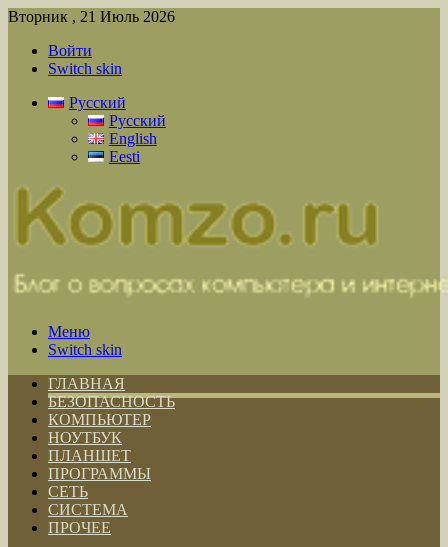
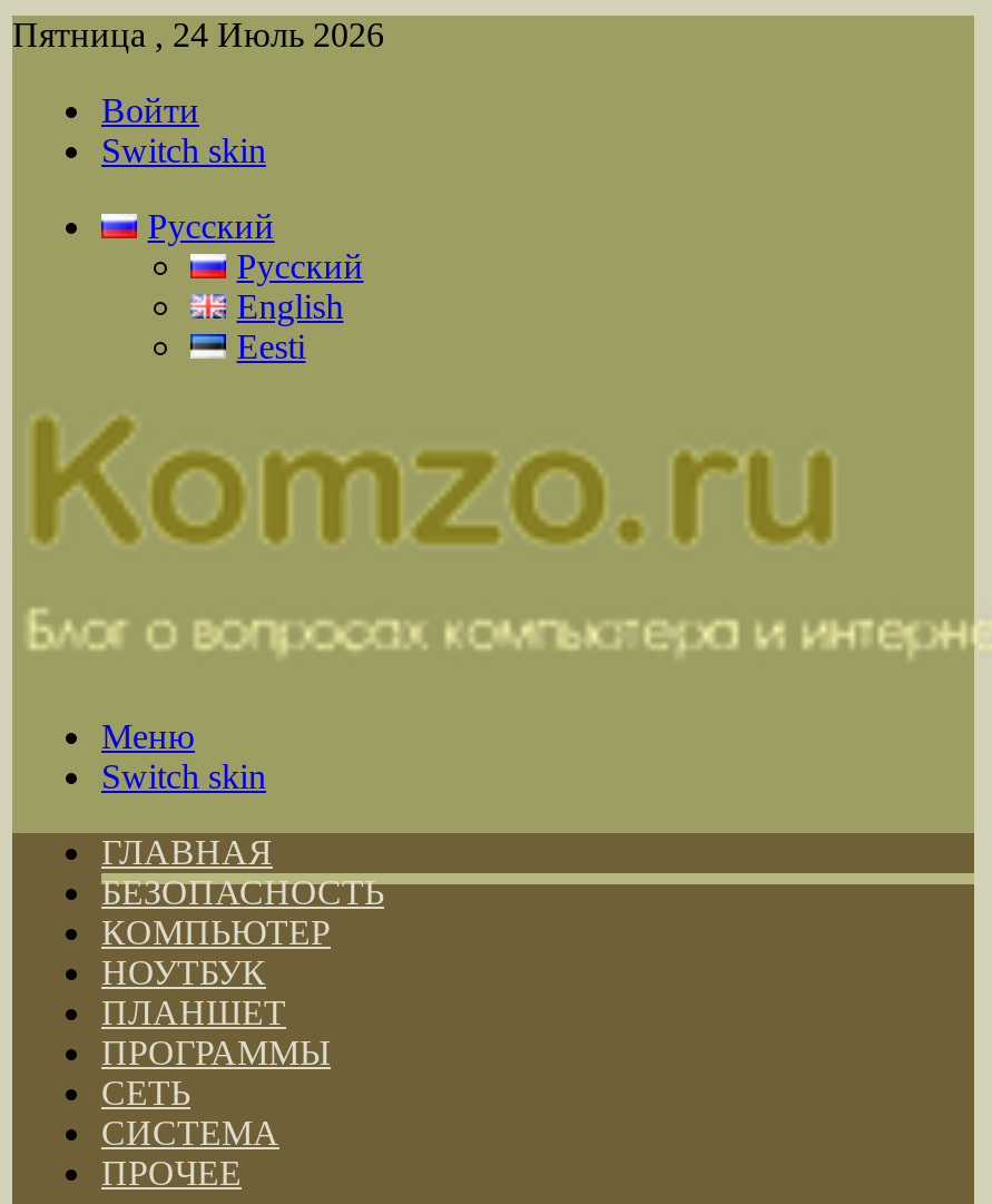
- Вторник , 21 Июль 2026
+ Пятница , 24 Июль 2026
